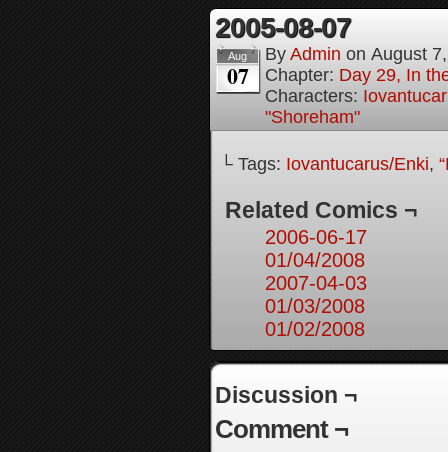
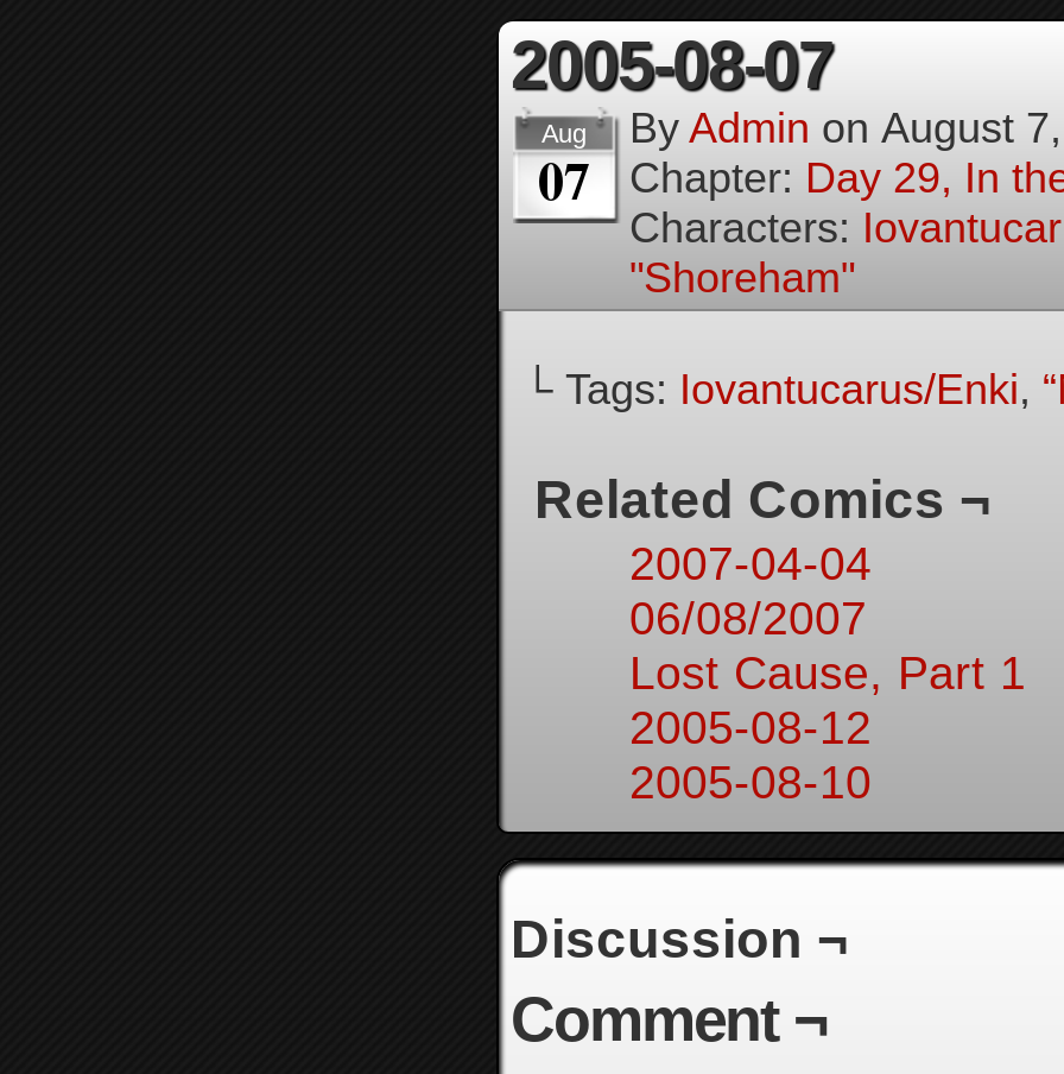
- 2006-06-17
- 01/04/2008
- 2007-04-03
- 01/03/2008
- 01/02/2008
+ 2007-04-04
+ 06/08/2007
+ Lost Cause, Part 1
+ 2005-08-12
+ 2005-08-10
